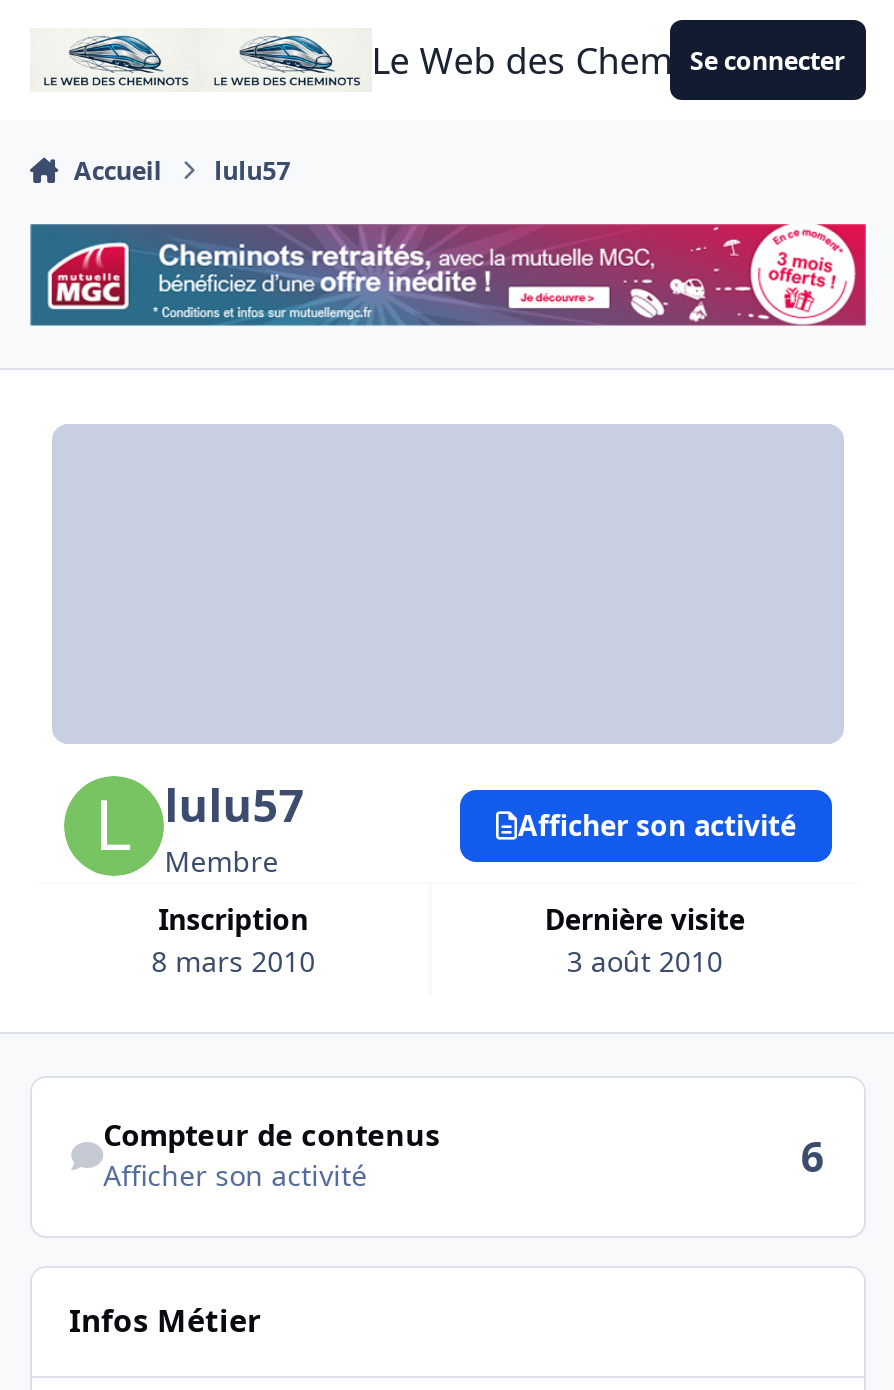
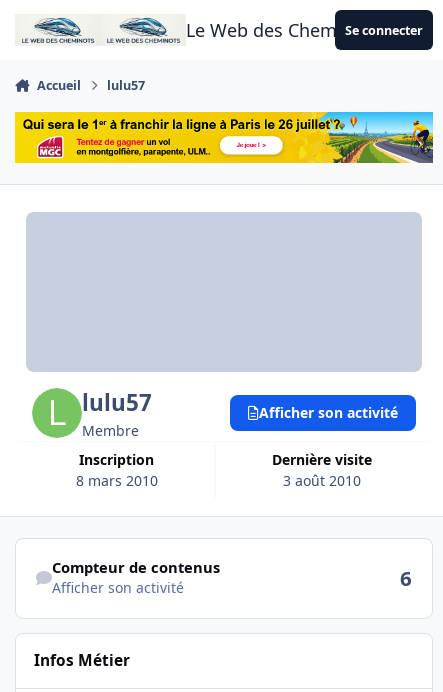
- [image]
+ [image]
